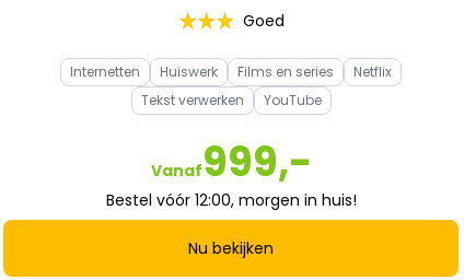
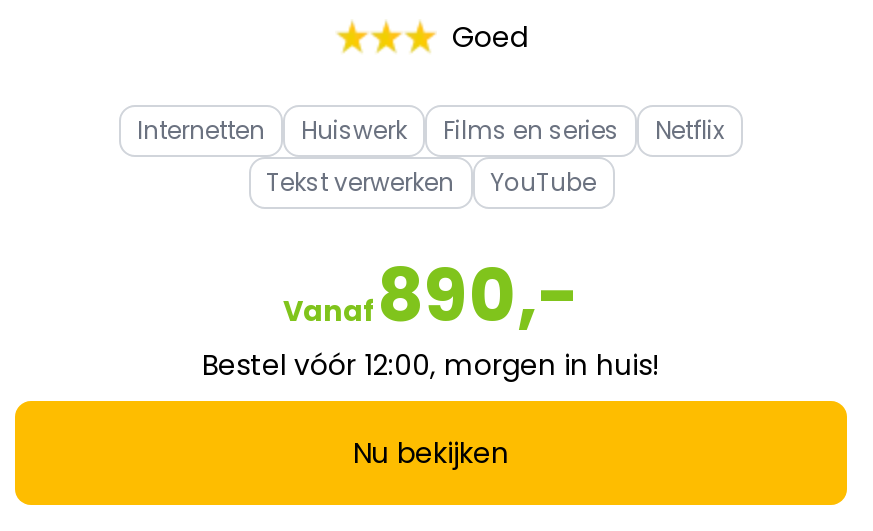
- Vanaf999,-
+ Vanaf890,-
